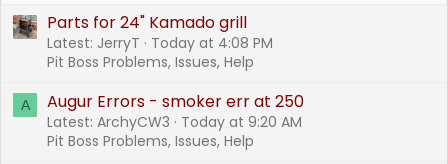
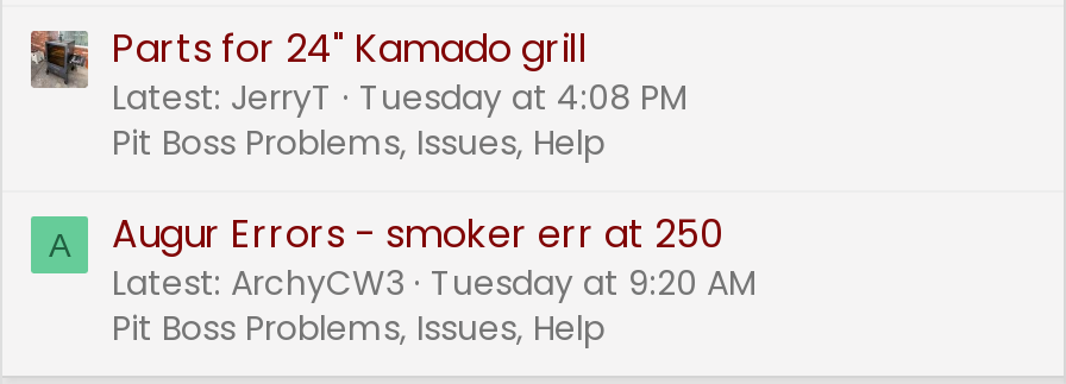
- Latest: JerryT Today at 4:08 PM
+ Latest: JerryT Tuesday at 4:08 PM

- Latest: ArchyCW3 Today at 9:20 AM
+ Latest: ArchyCW3 Tuesday at 9:20 AM
